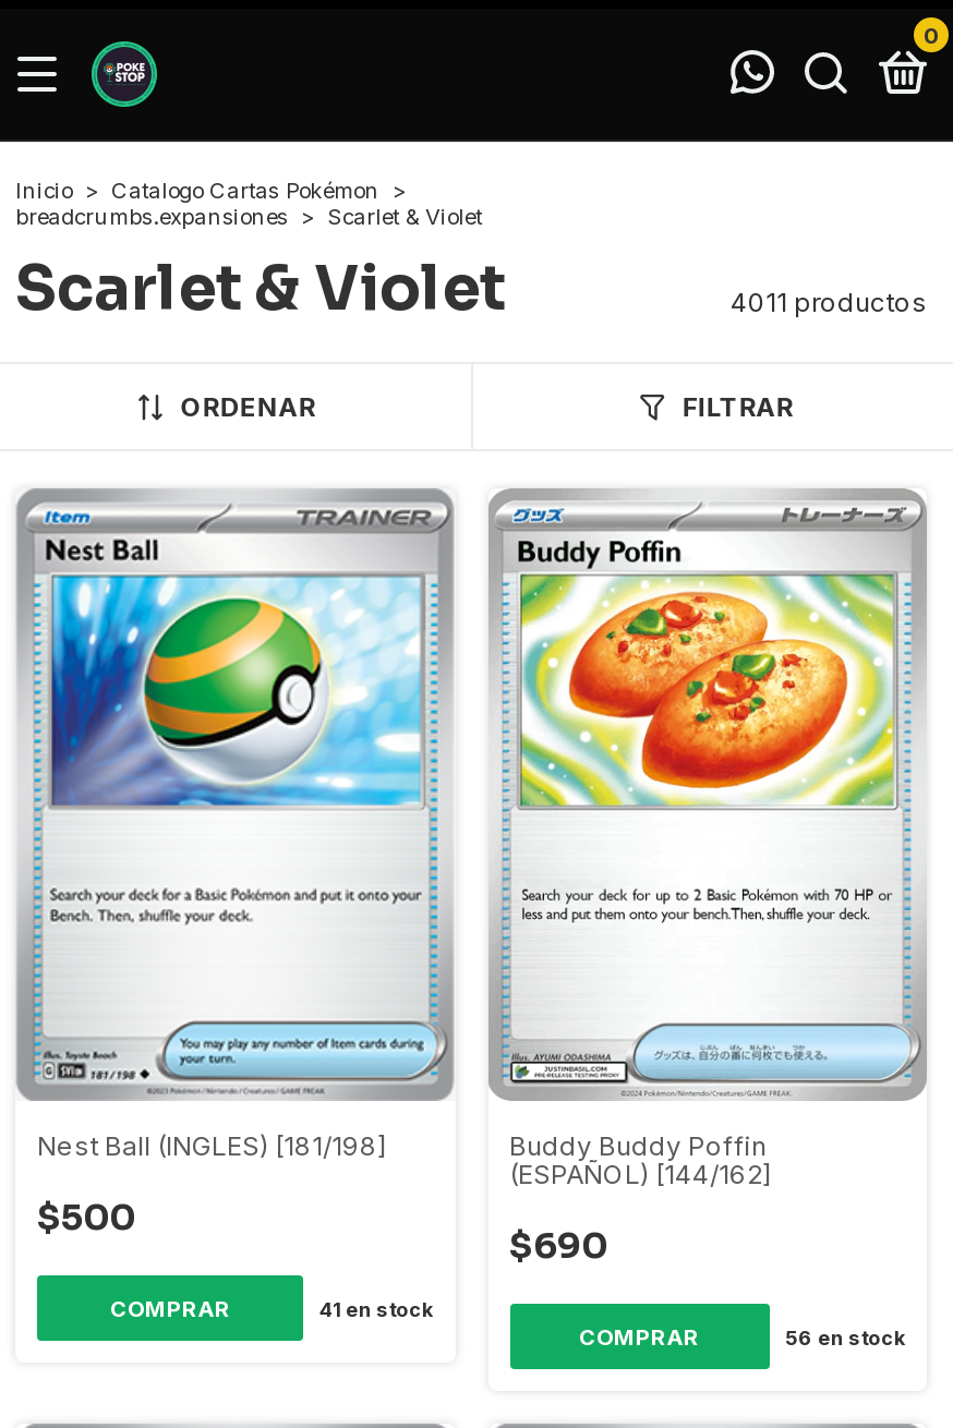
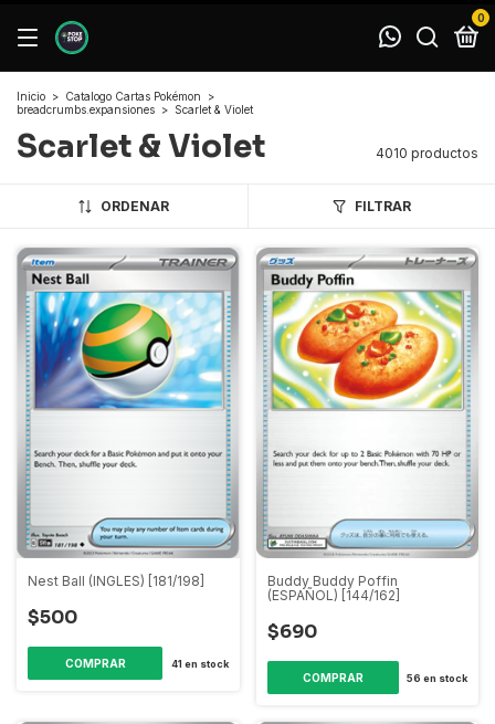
- 4011 productos
+ 4010 productos
